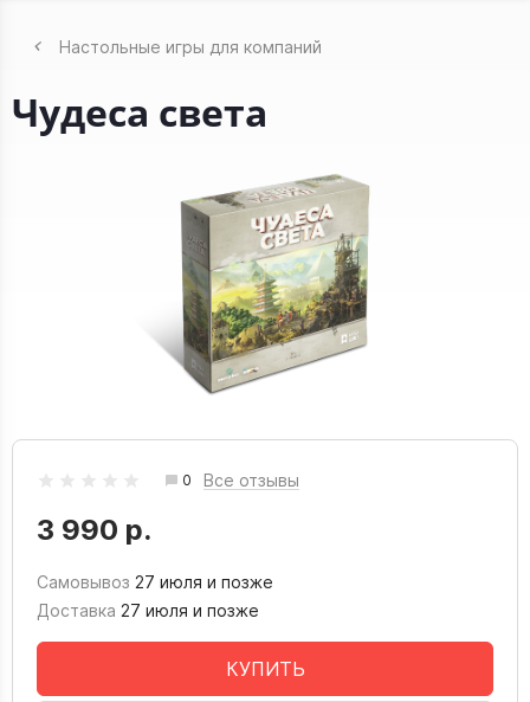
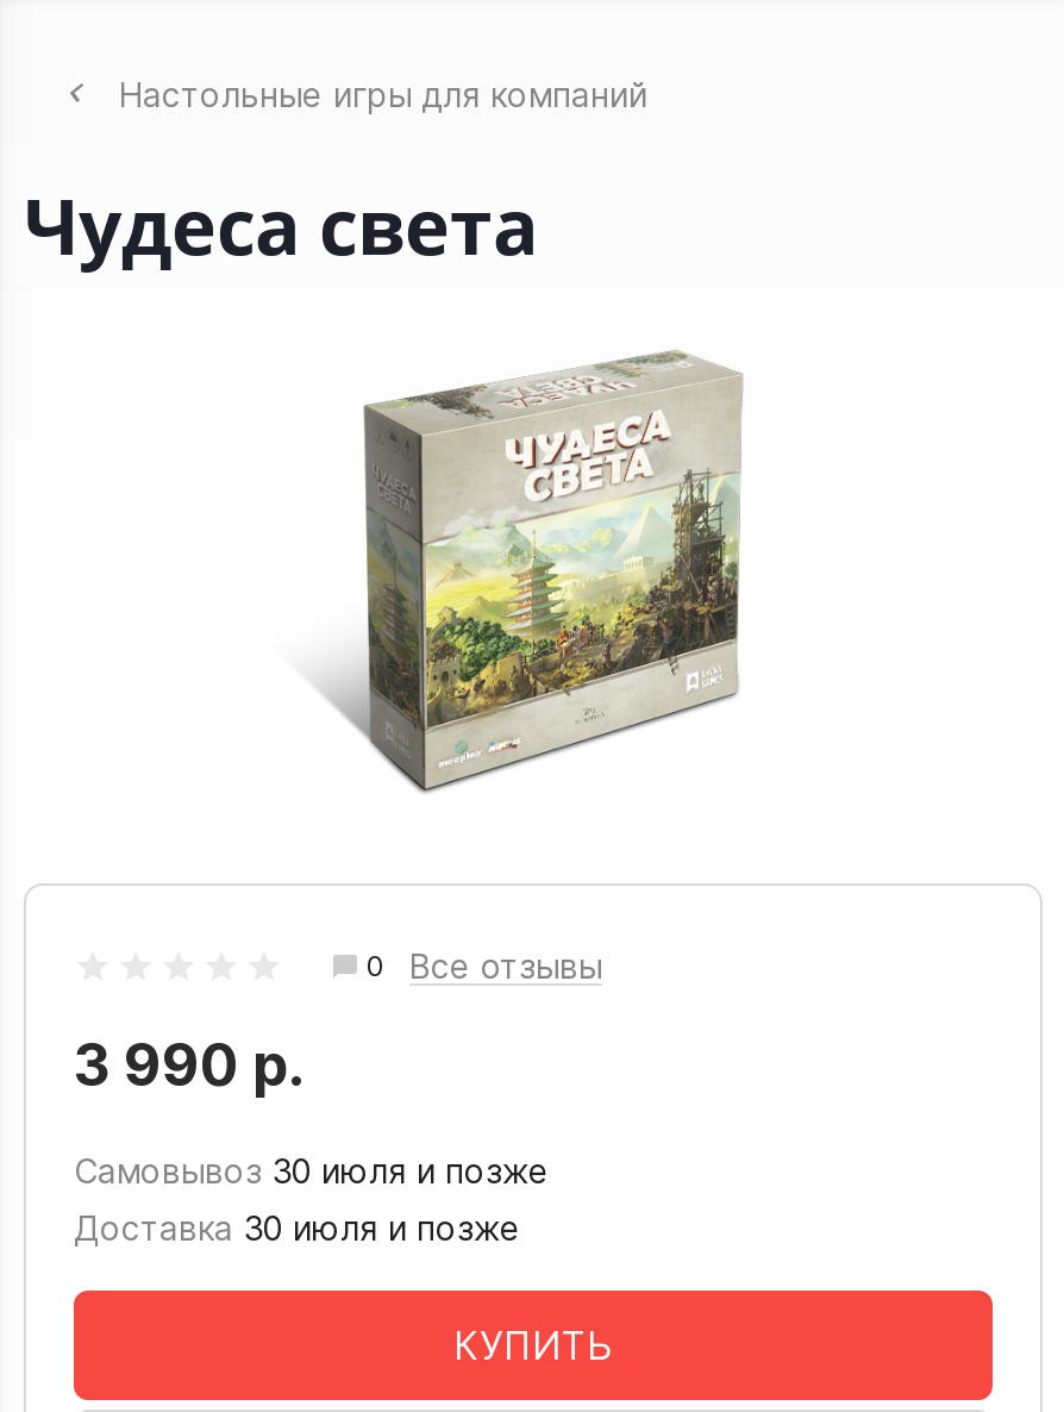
- Самовывоз 27 июля и позже
+ Самовывоз 30 июля и позже

- Доставка 27 июля и позже
+ Доставка 30 июля и позже
